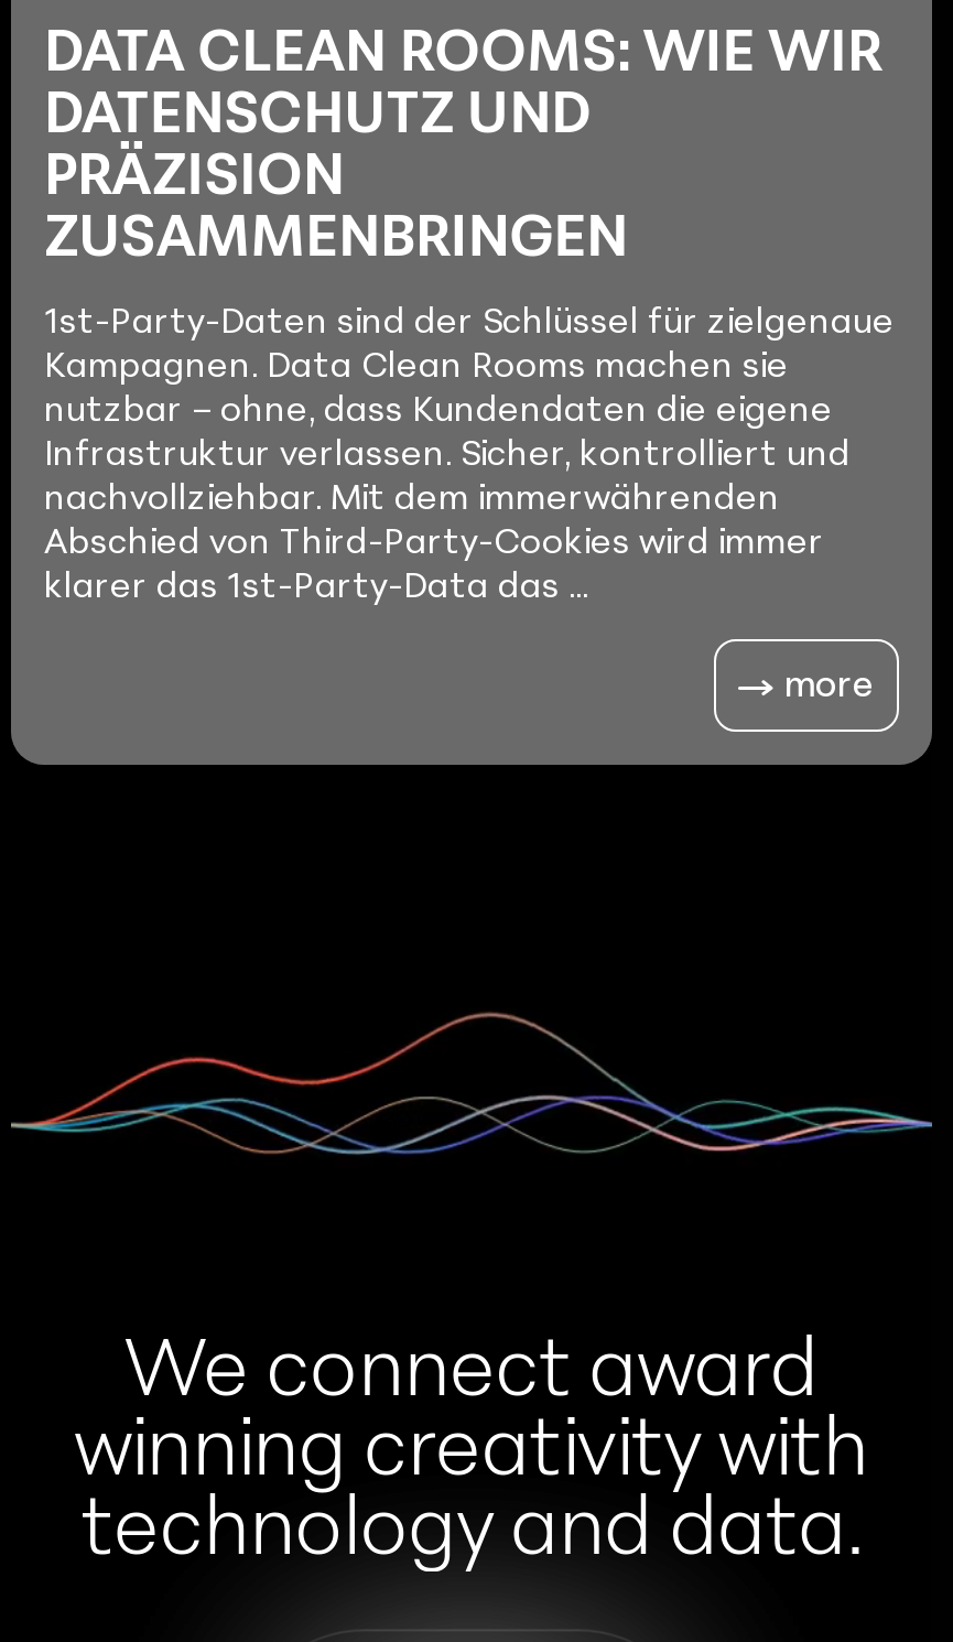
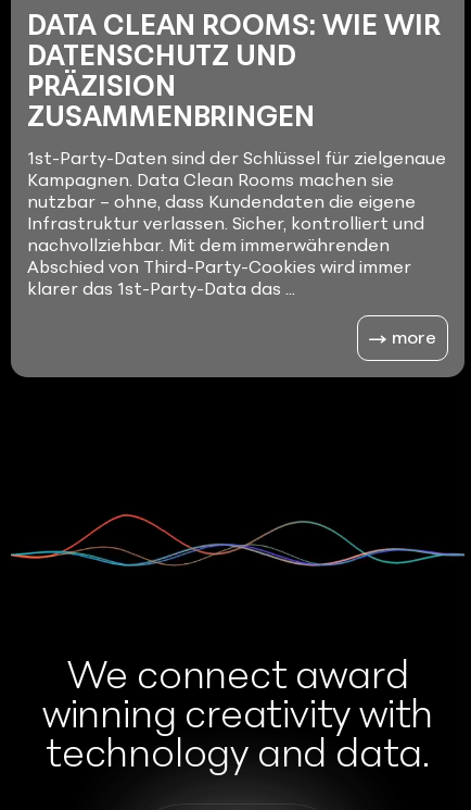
- [image]
+ [image]
